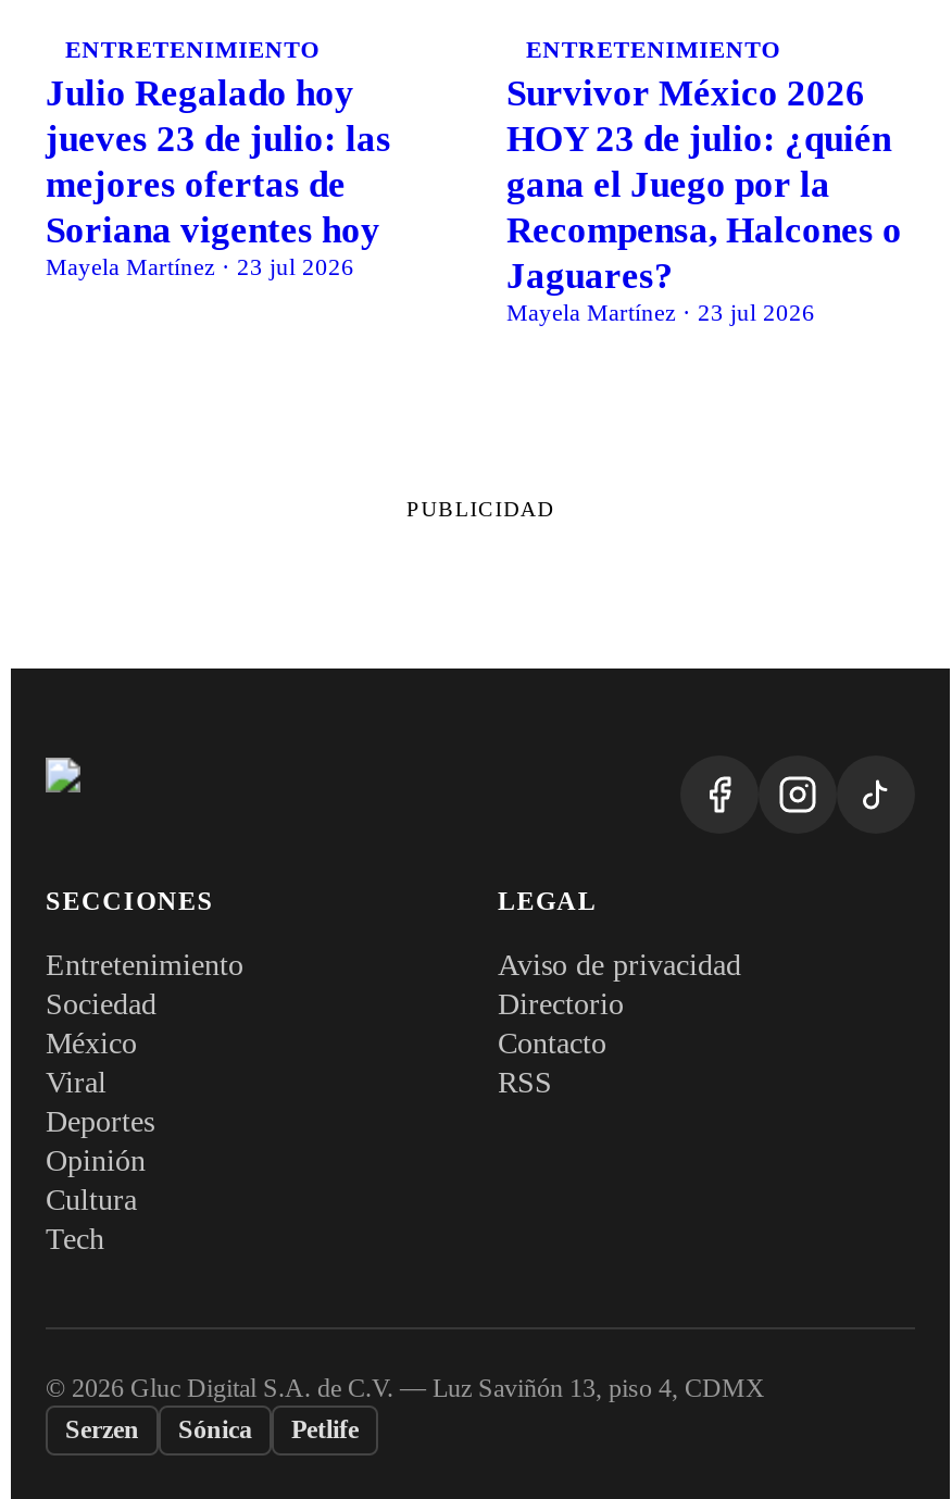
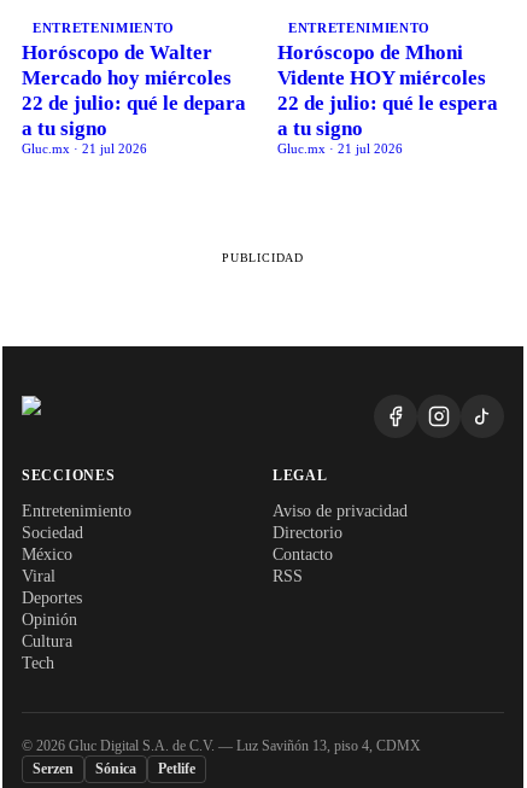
- Julio Regalado hoy
- jueves 23 de julio: las
- mejores ofertas de
- Soriana vigentes hoy
- Mayela Martínez · 23 jul 2026
+ Horóscopo de Walter
+ Mercado hoy miércoles
+ 22 de julio: qué le depara
+ a tu signo
+ Gluc.mx · 21 jul 2026

- Survivor México 2026
- HOY 23 de julio: ¿quién
- gana el Juego por la
- Recompensa, Halcones o
- Jaguares?
- Mayela Martínez · 23 jul 2026
+ Horóscopo de Mhoni
+ Vidente HOY miércoles
+ 22 de julio: qué le espera
+ a tu signo
+ Gluc.mx · 21 jul 2026
